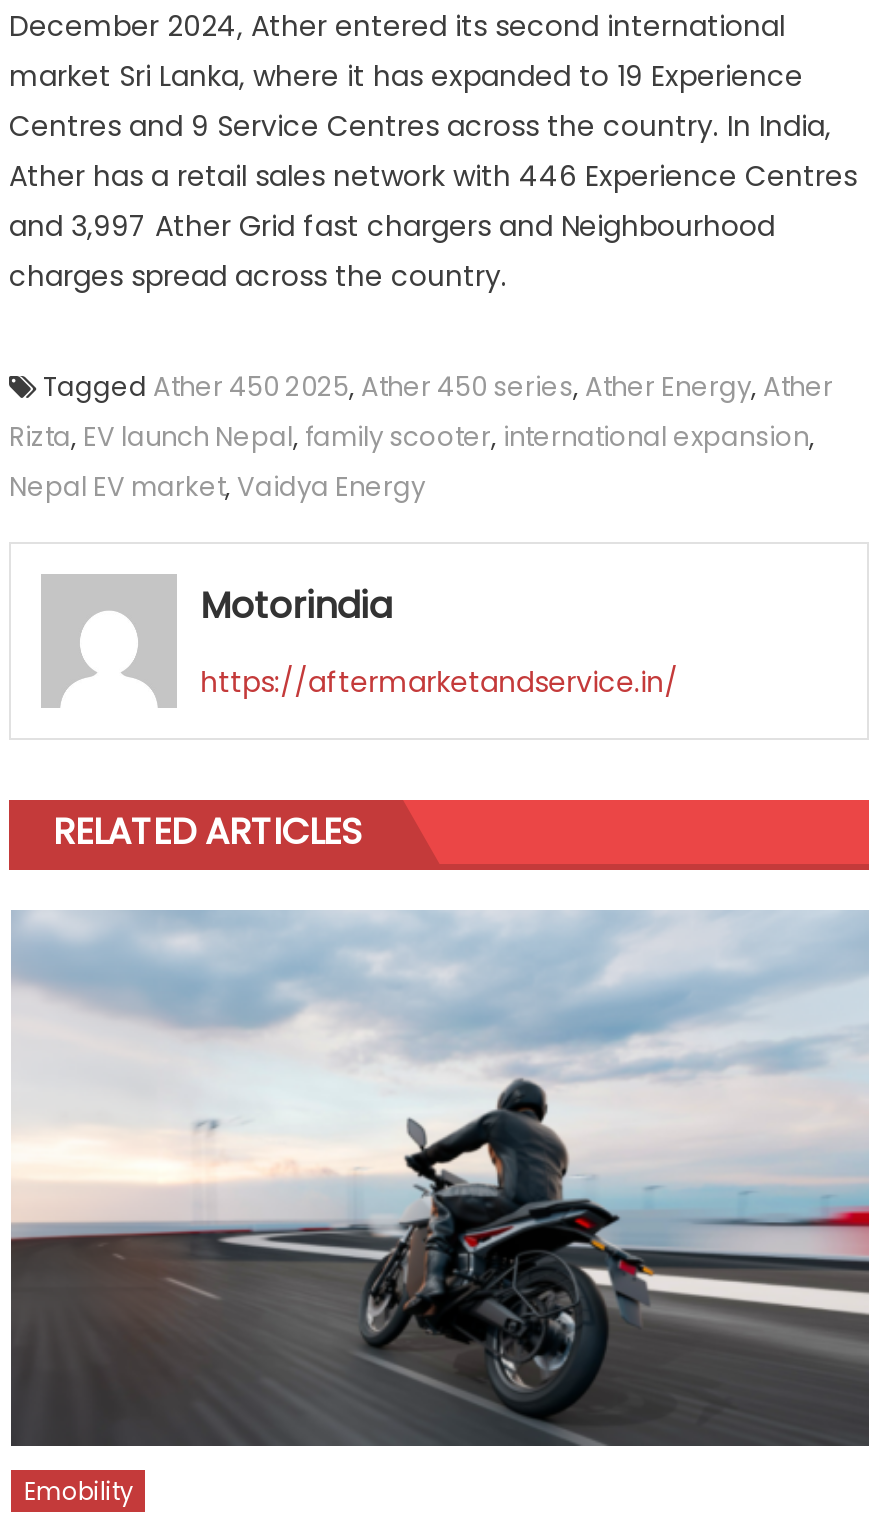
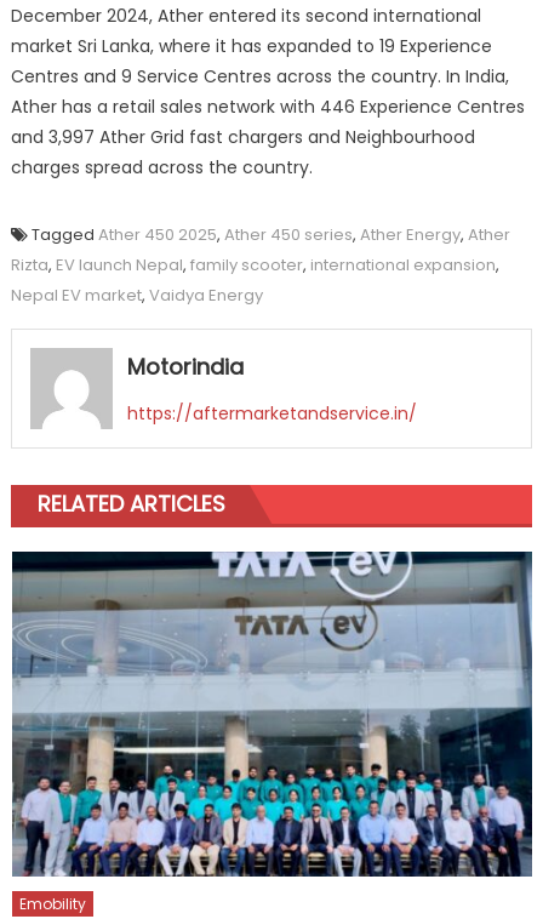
- [image]
+ [image]
